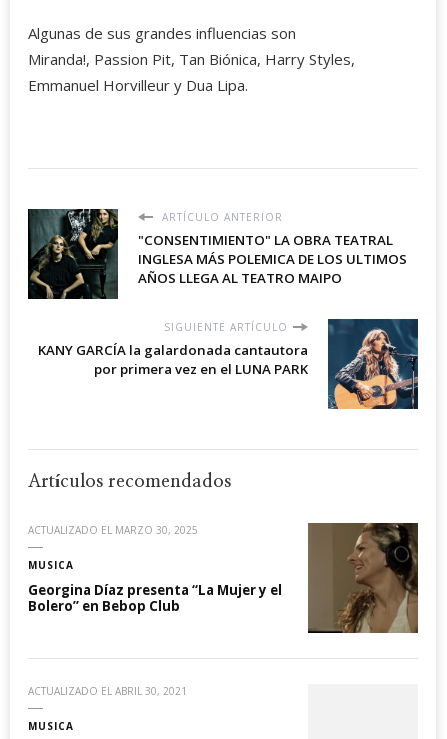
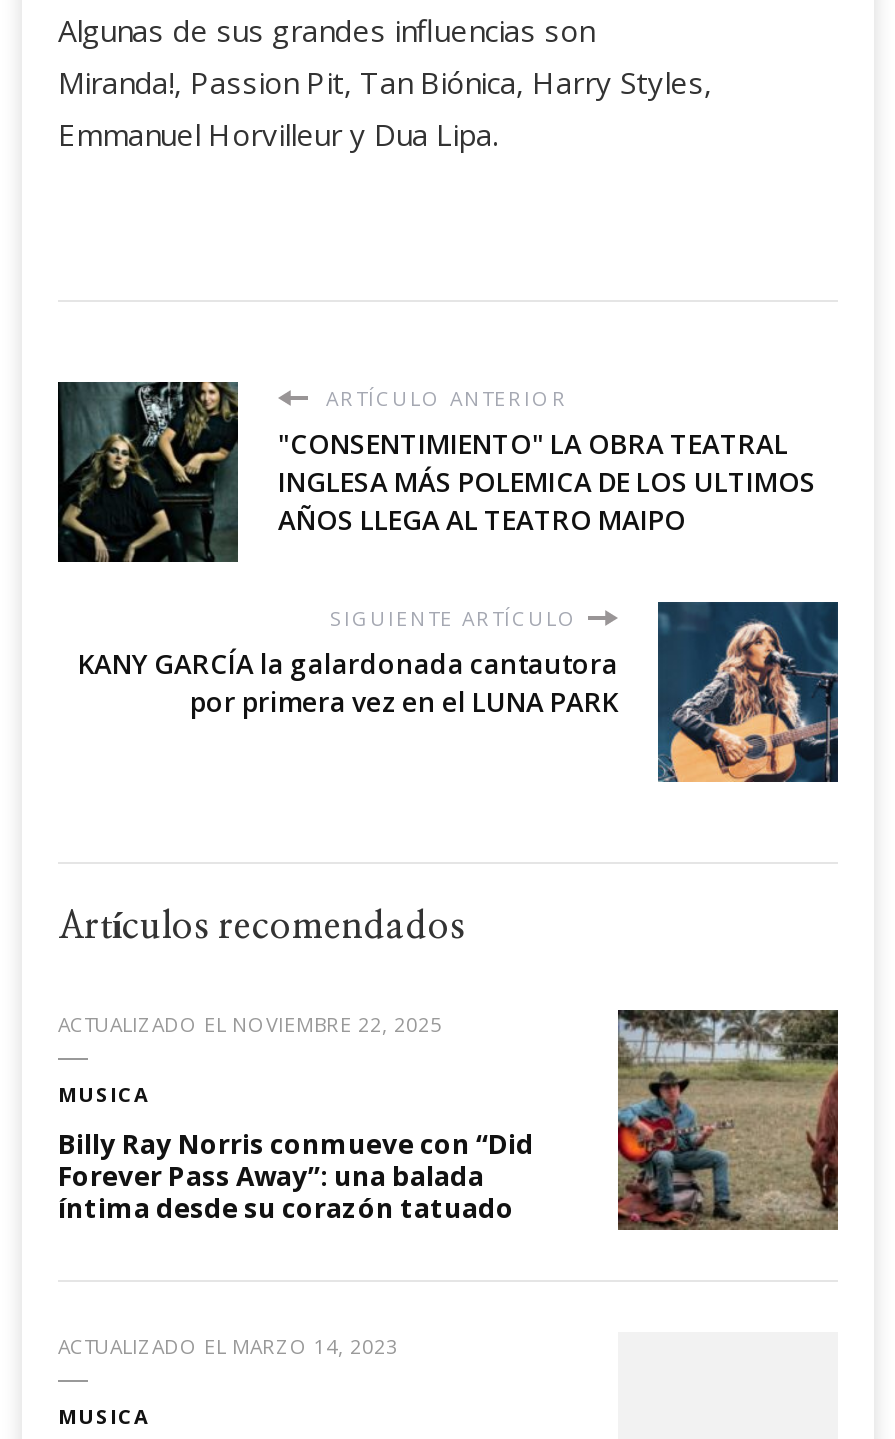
- ACTUALIZADO EL MARZO 30, 2025
+ ACTUALIZADO EL NOVIEMBRE 22, 2025

- [image]
+ [image]

- Georgina Díaz presenta “La Mujer y el
- Bolero” en Bebop Club
+ Billy Ray Norris conmueve con “Did
+ Forever Pass Away”: una balada
+ íntima desde su corazón tatuado

- ACTUALIZADO EL ABRIL 30, 2021
+ ACTUALIZADO EL MARZO 14, 2023
